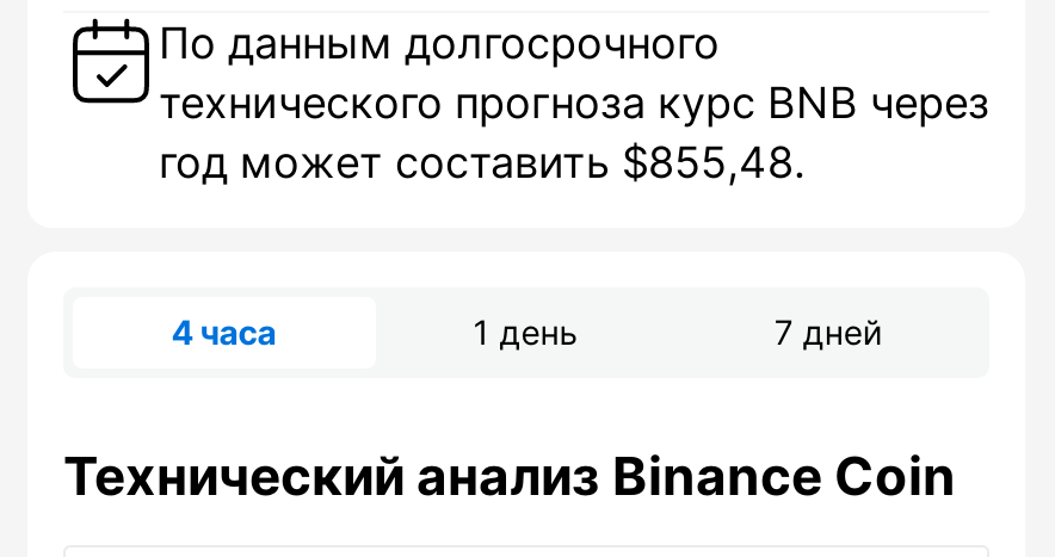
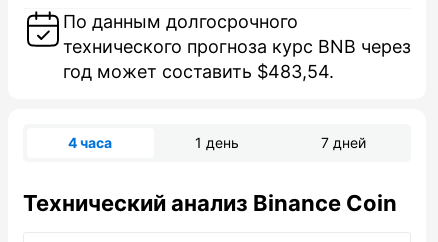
- год может составить $855,48.
+ год может составить $483,54.
